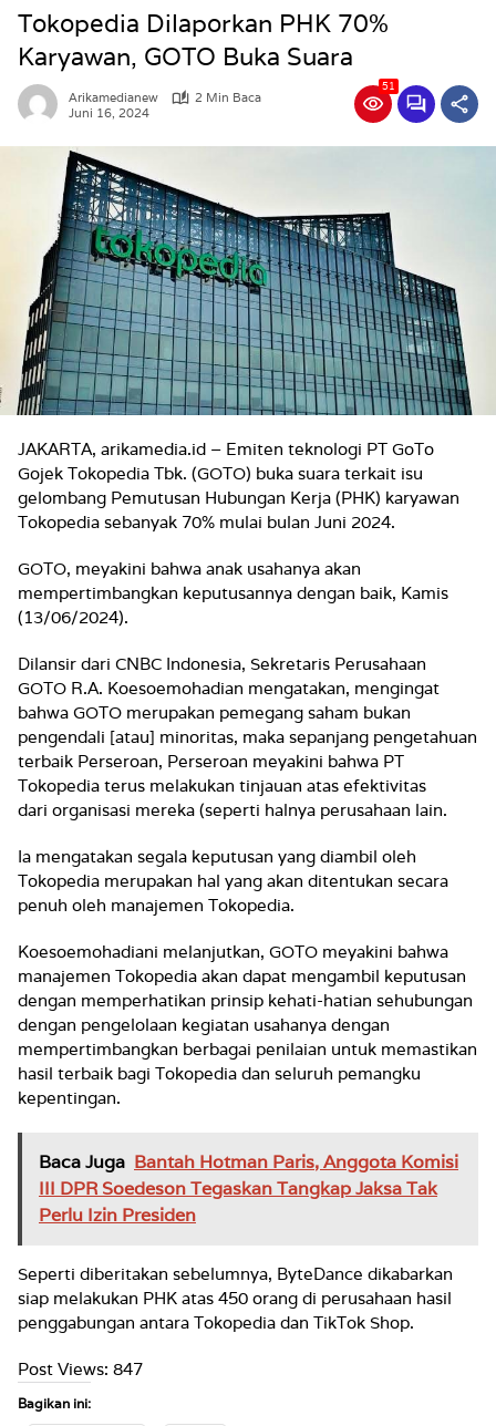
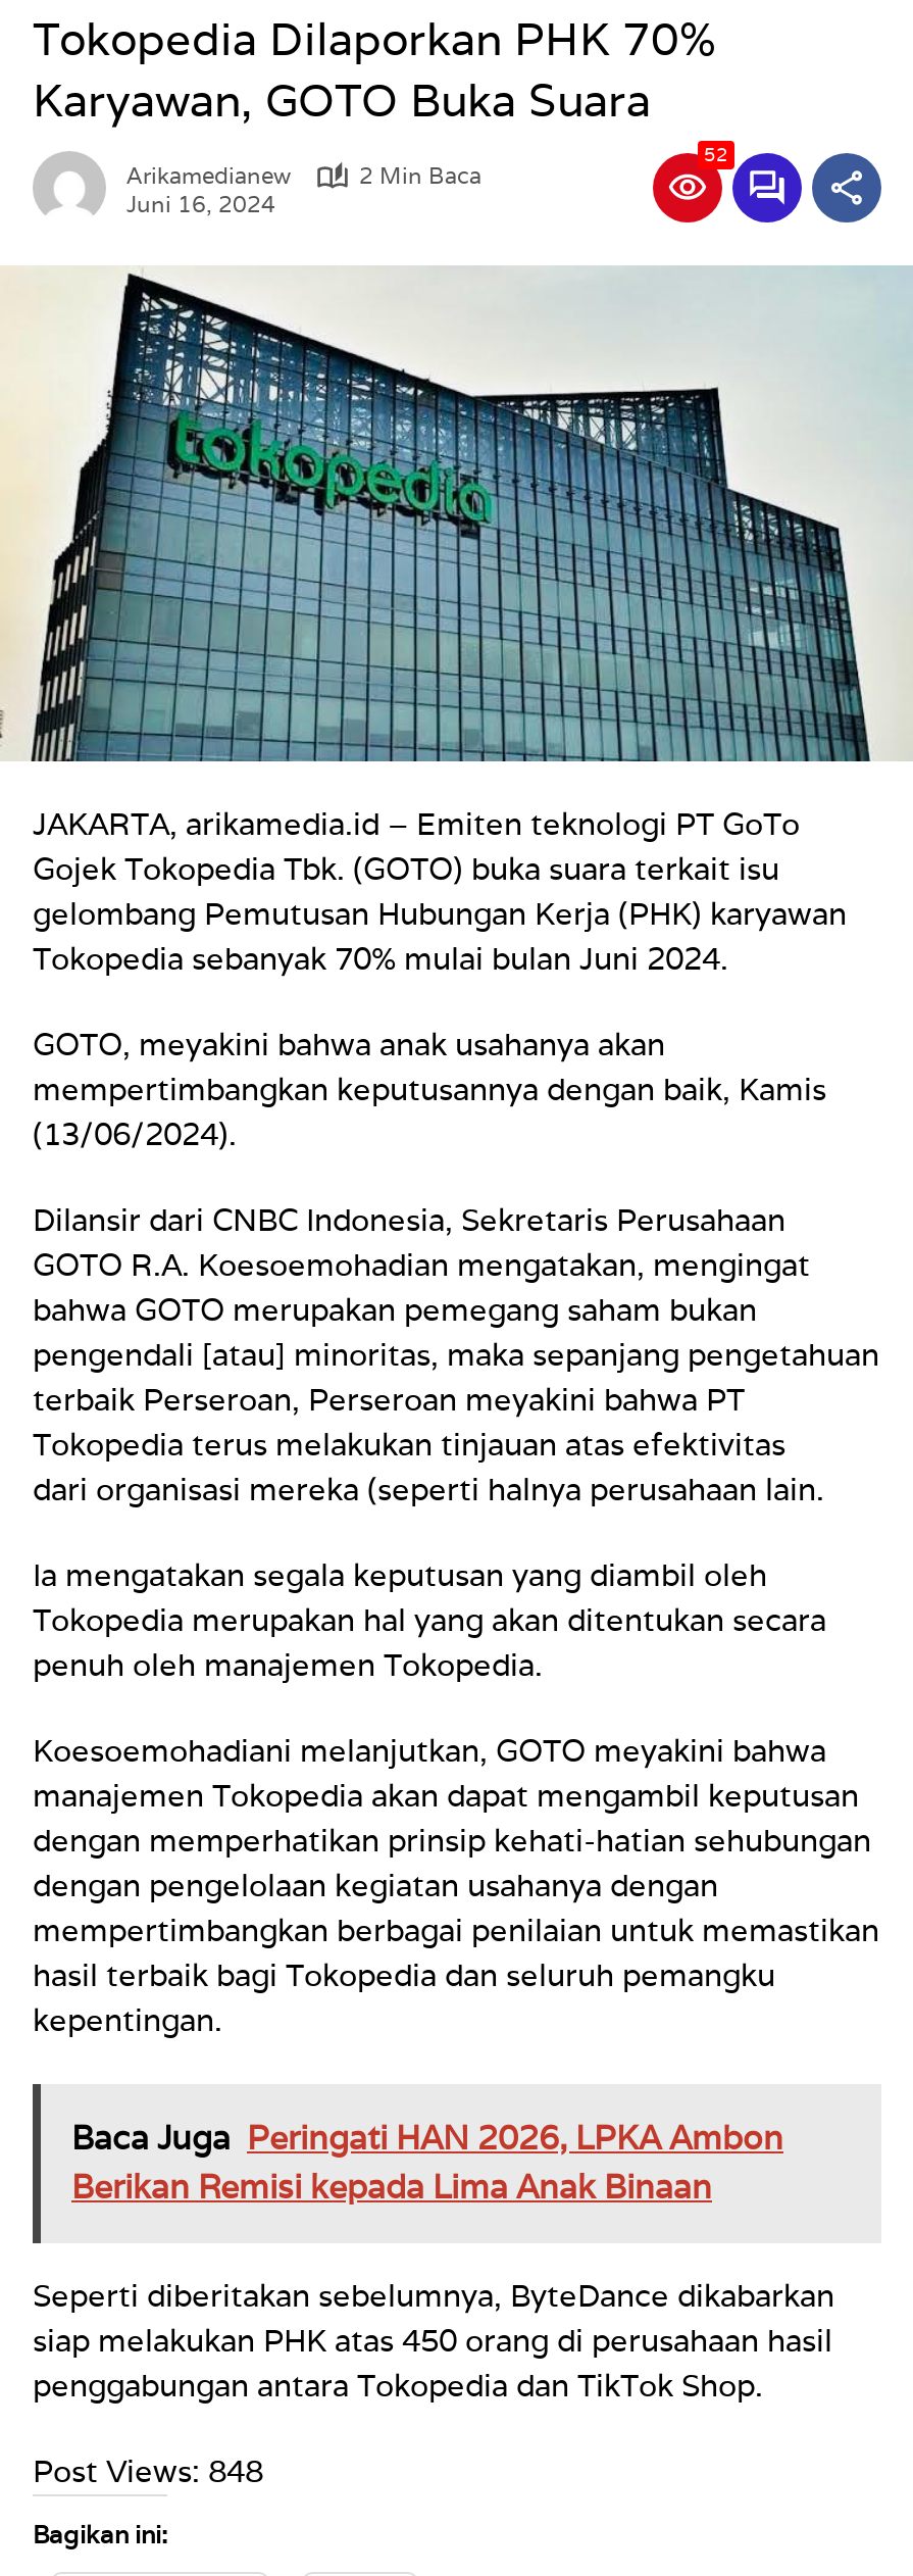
- 51
+ 52

- Baca Juga Bantah Hotman Paris, Anggota Komisi
- III DPR Soedeson Tegaskan Tangkap Jaksa Tak
- Perlu Izin Presiden
+ Baca Juga Peringati HAN 2026, LPKA Ambon
+ Berikan Remisi kepada Lima Anak Binaan

- Post Views: 847
+ Post Views: 848
